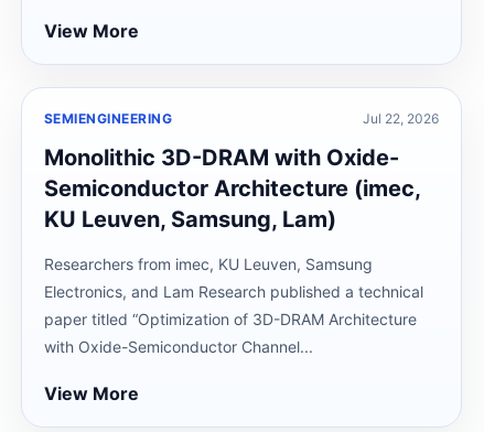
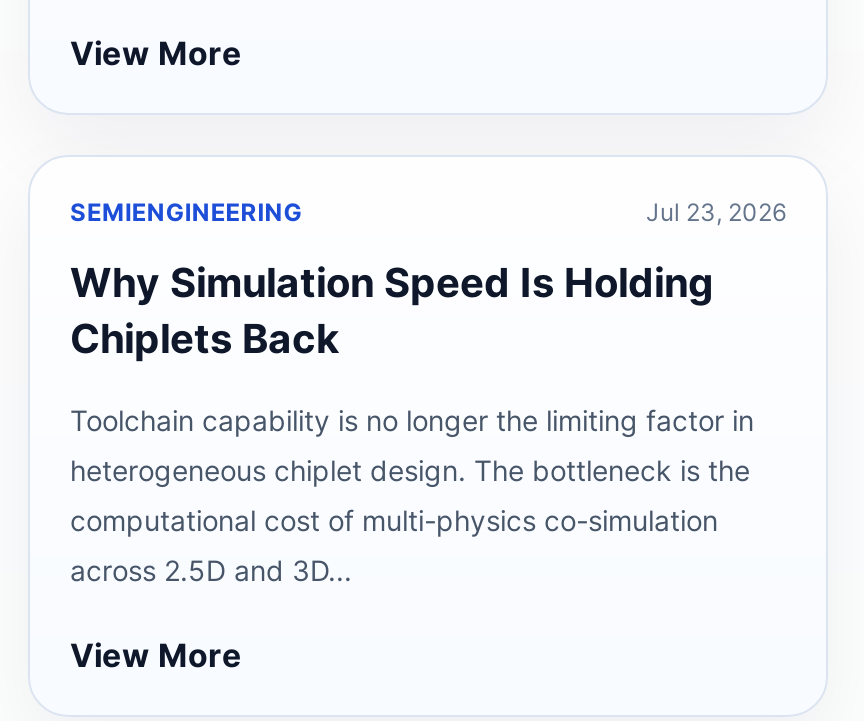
- Jul 22, 2026
+ Jul 23, 2026

- Monolithic 3D-DRAM with Oxide-
- Semiconductor Architecture (imec,
- KU Leuven, Samsung, Lam)
+ Why Simulation Speed Is Holding
+ Chiplets Back

- Researchers from imec, KU Leuven, Samsung
+ Toolchain capability is no longer the limiting factor in

- Electronics, and Lam Research published a technical
+ heterogeneous chiplet design. The bottleneck is the

- paper titled “Optimization of 3D-DRAM Architecture
+ computational cost of multi-physics co-simulation

- with Oxide-Semiconductor Channel...
+ across 2.5D and 3D...
